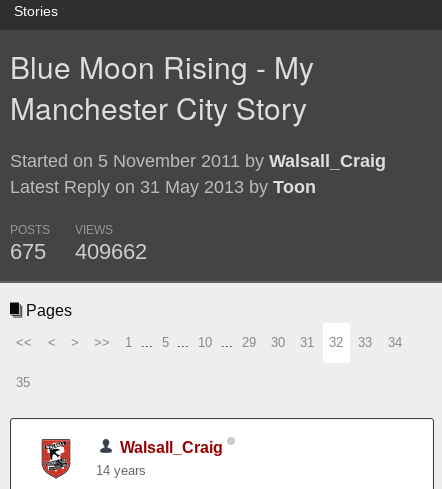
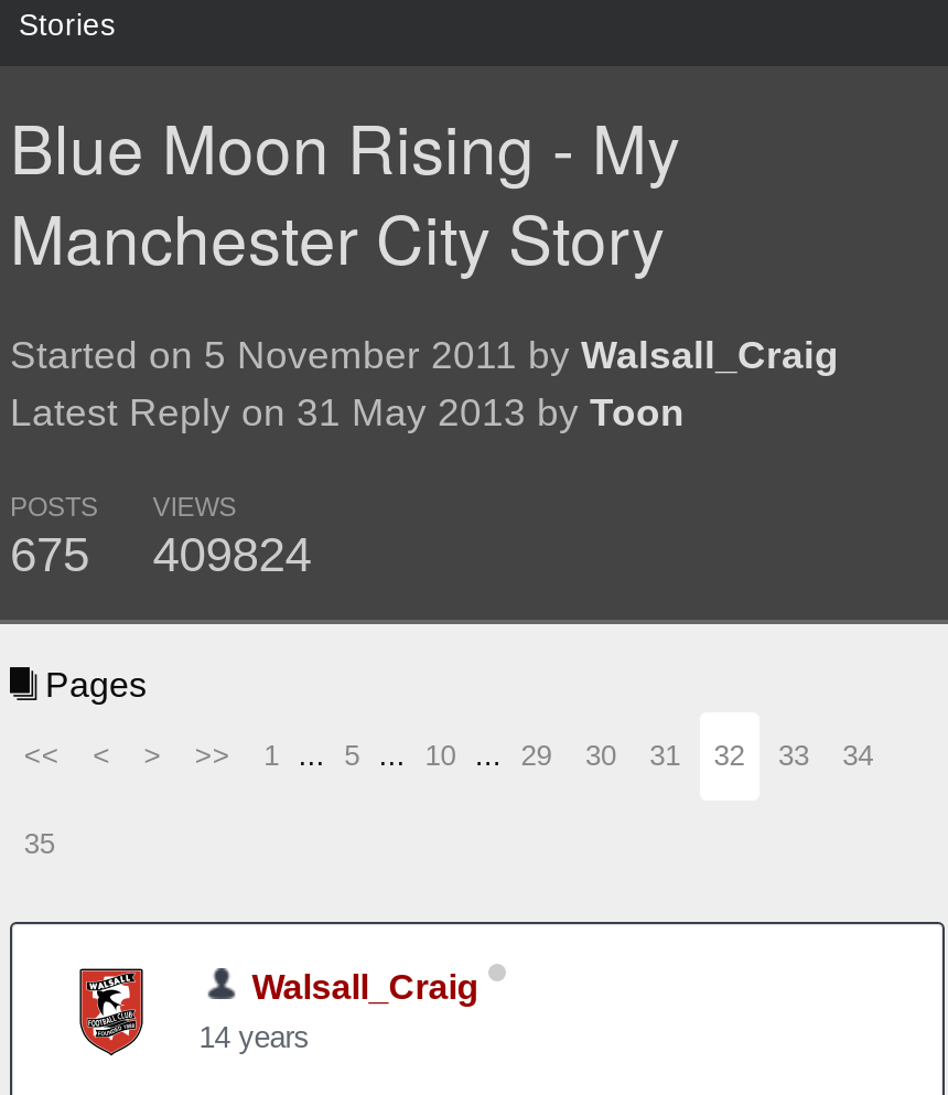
- 675 409662
+ 675 409824
